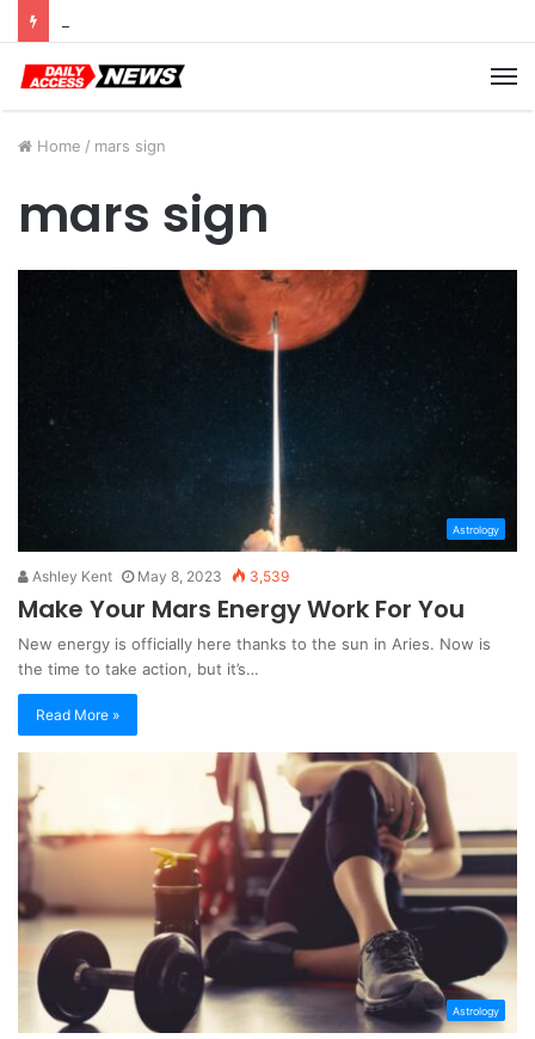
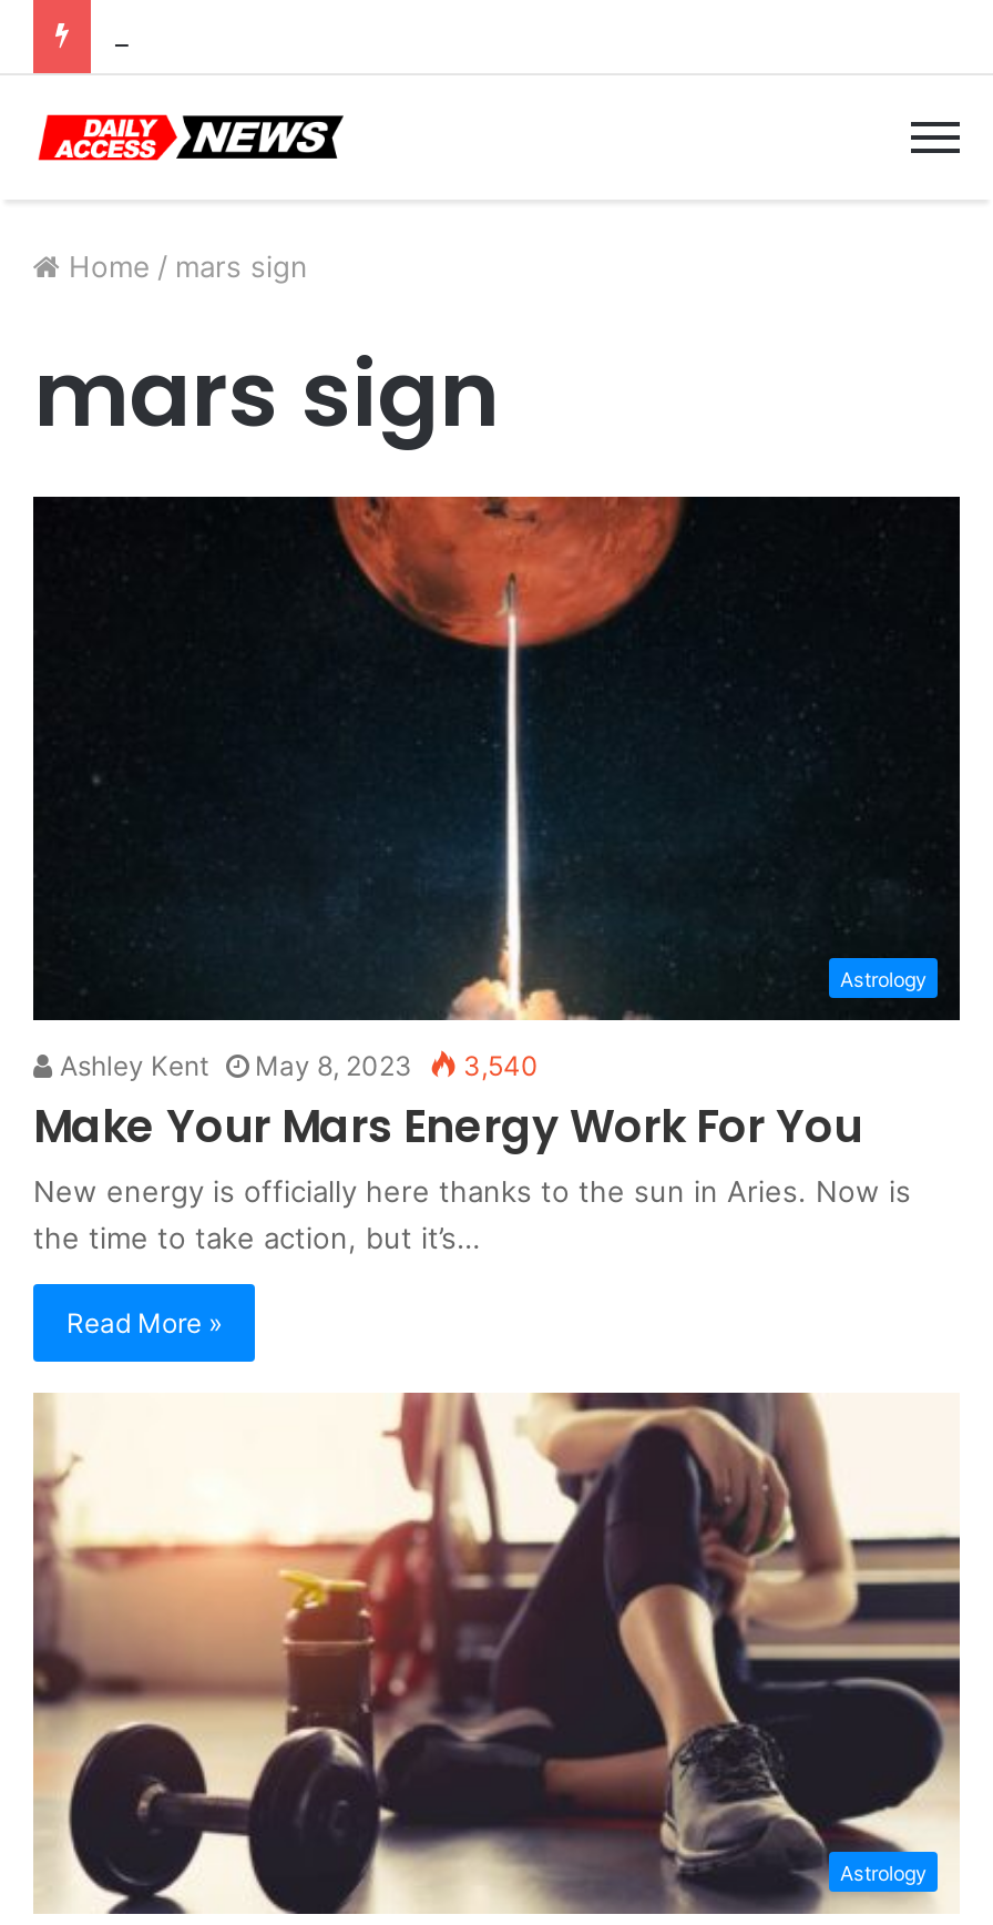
- Ashley Kent May 8, 2023 3,539
+ Ashley Kent May 8, 2023 3,540
